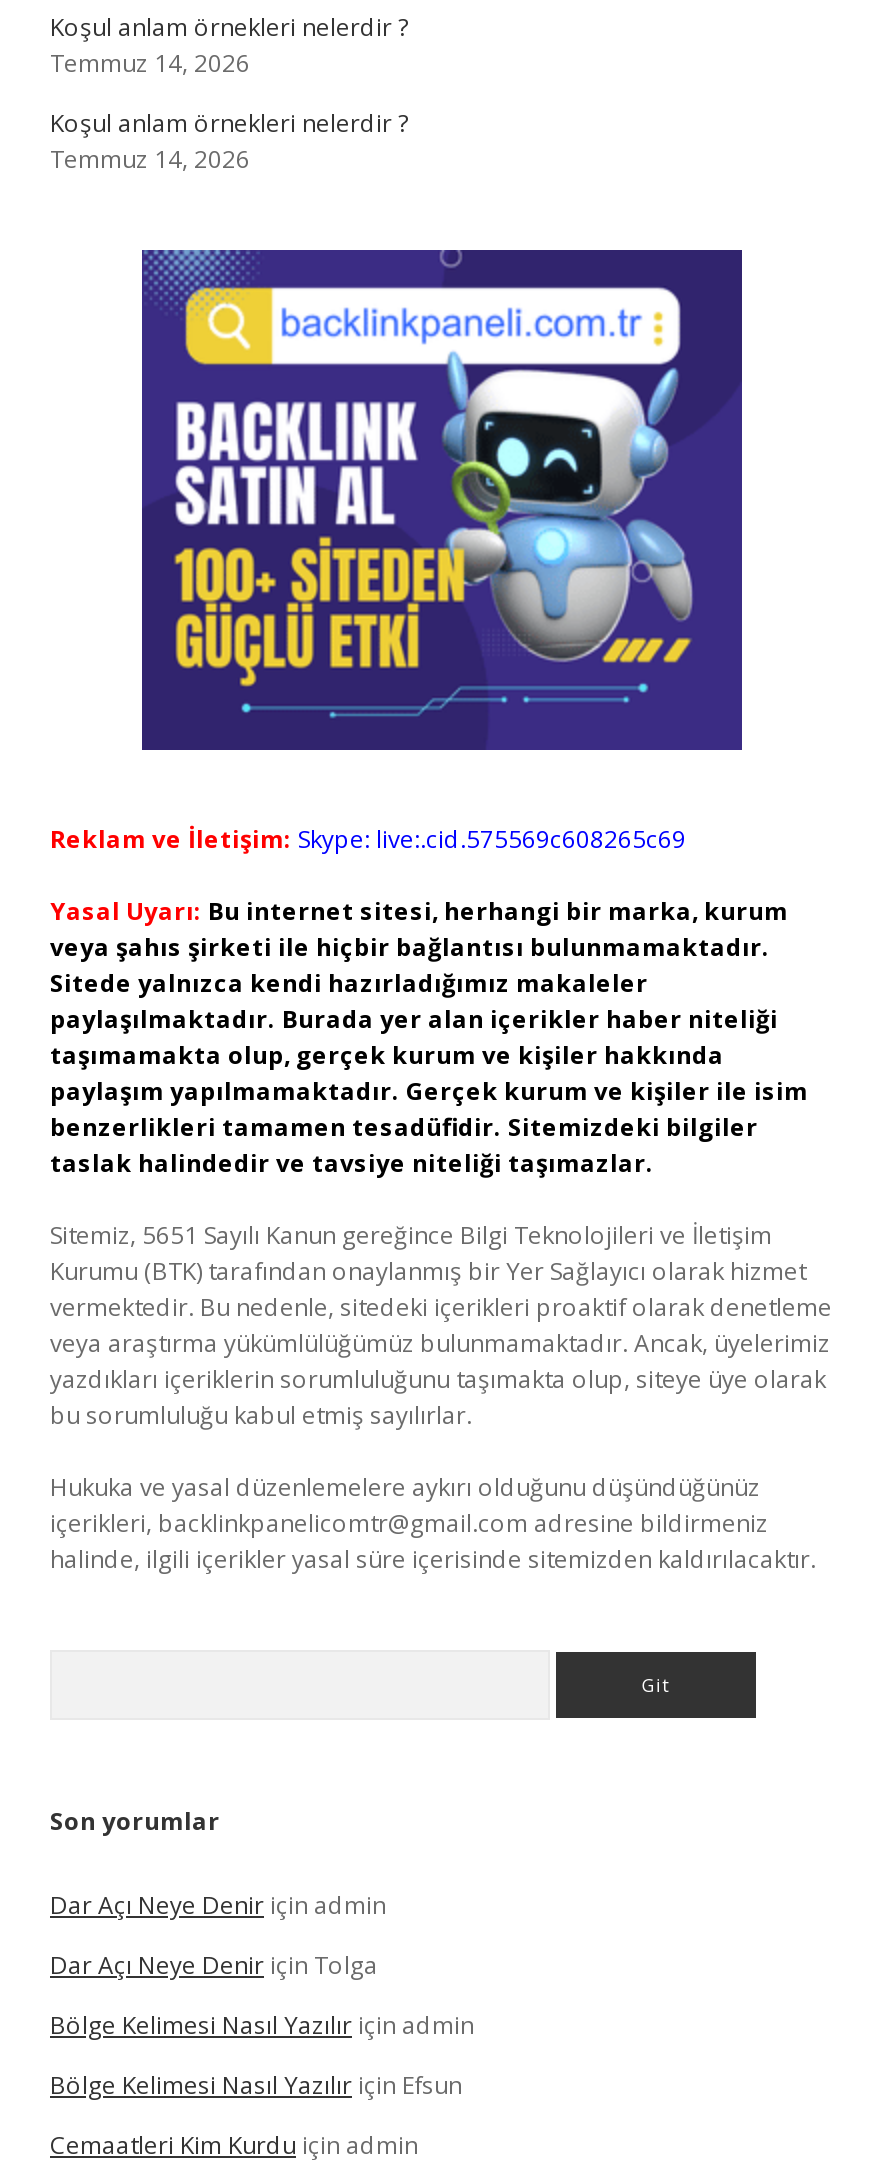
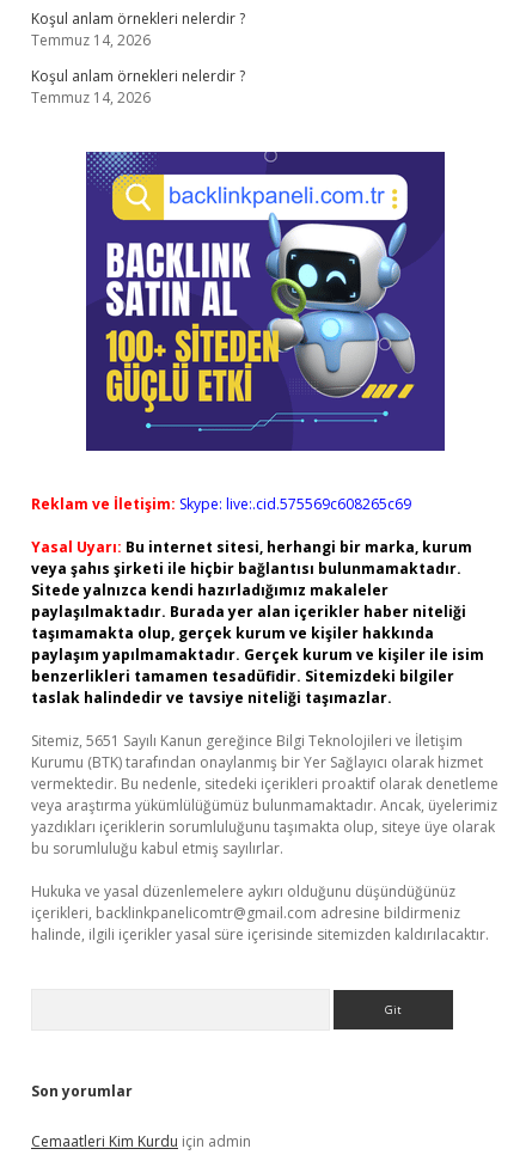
- Dar Açı Neye Denir için admin
- Dar Açı Neye Denir için Tolga
- Bölge Kelimesi Nasıl Yazılır için admin
- Bölge Kelimesi Nasıl Yazılır için Efsun
